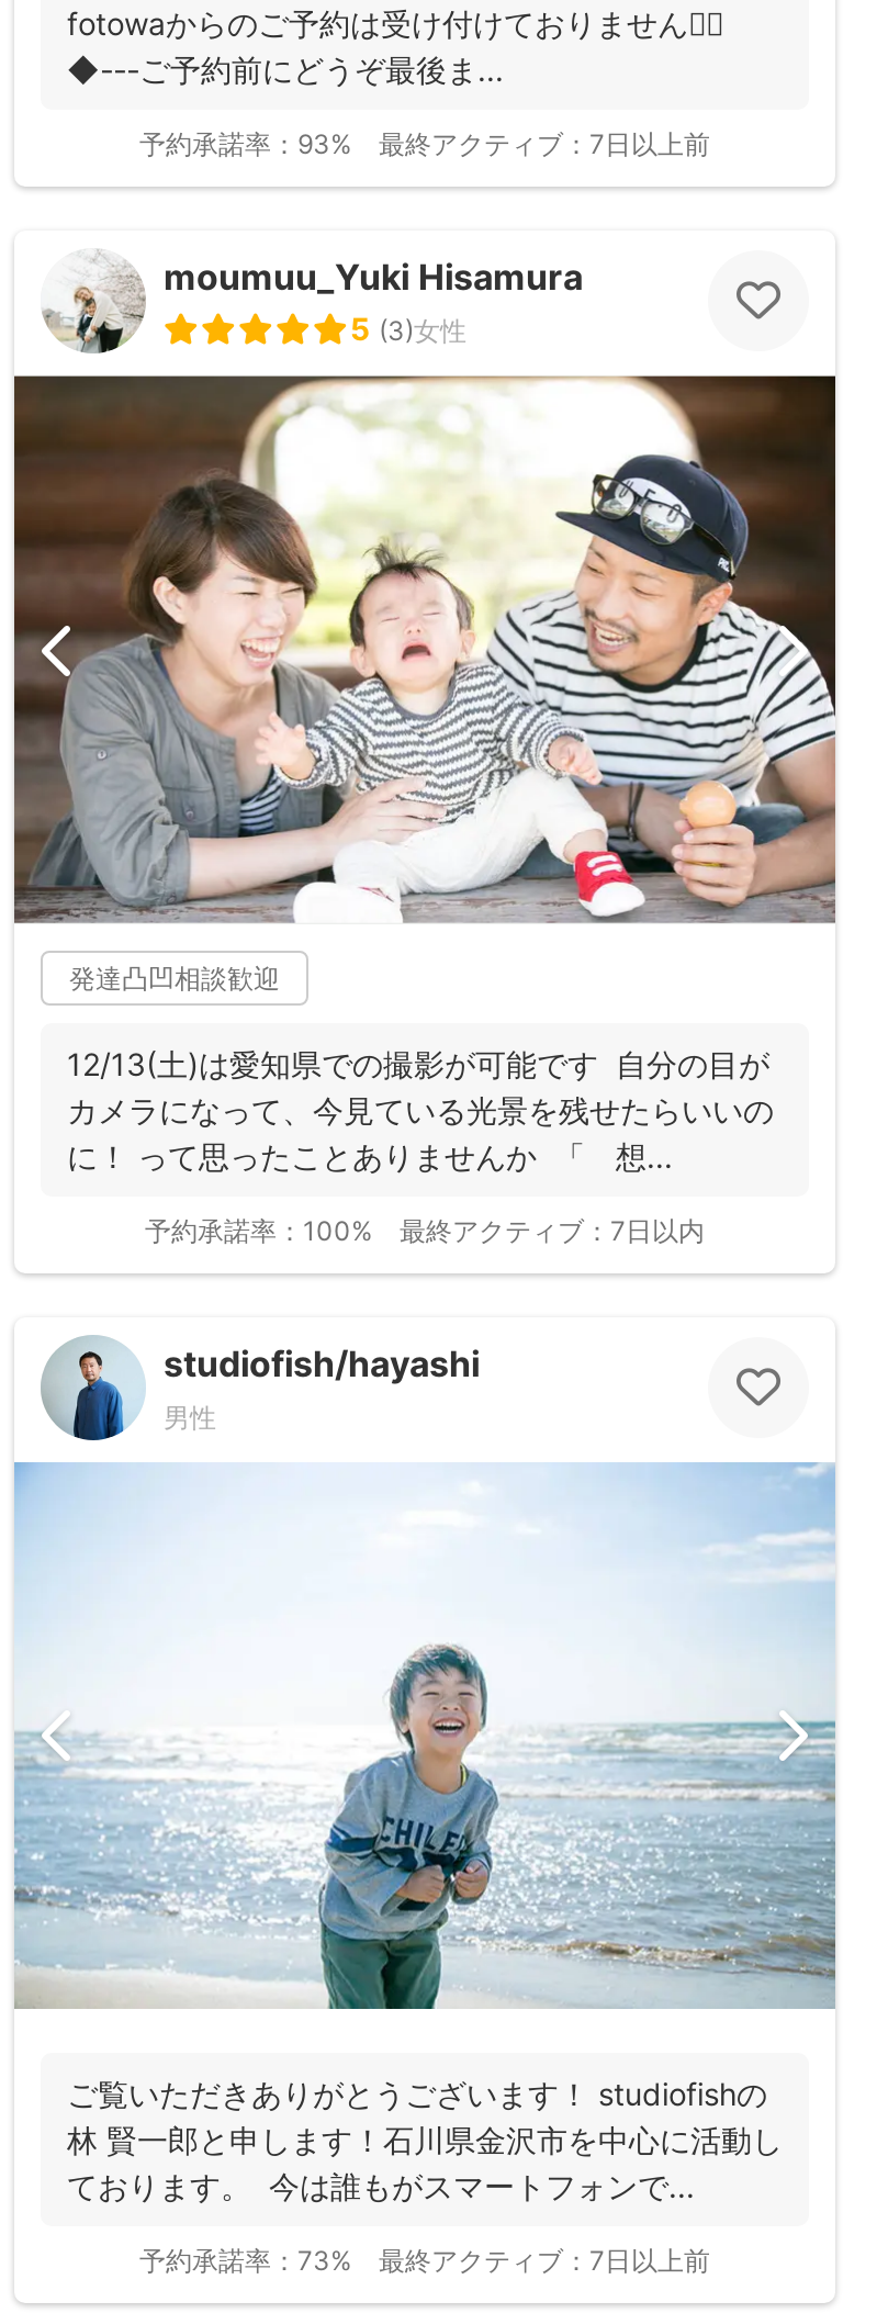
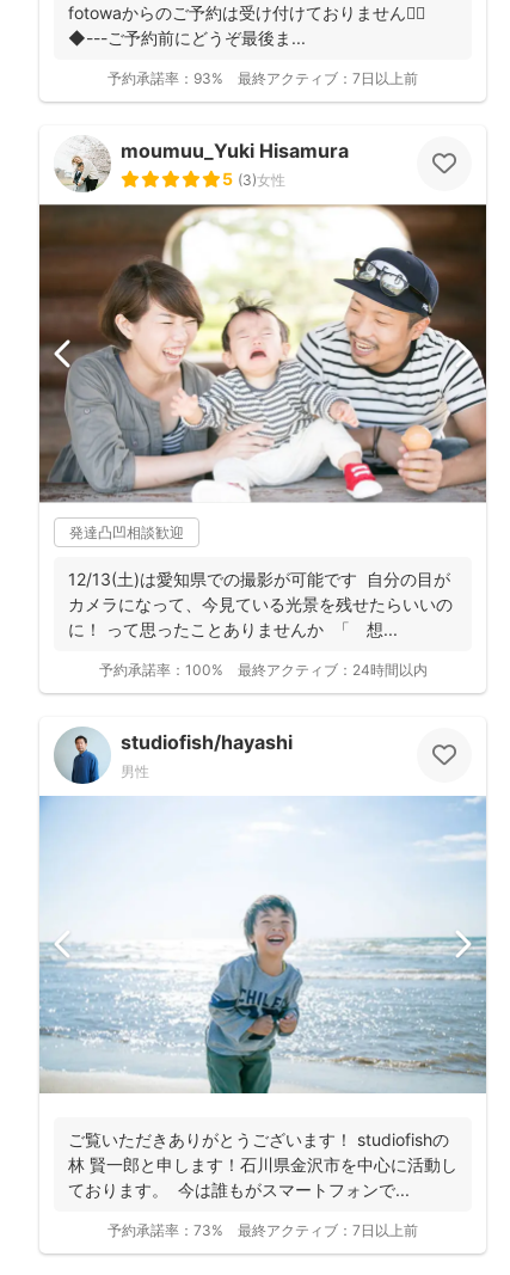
- 最終アクティブ：7日以内
+ 最終アクティブ：24時間以内
